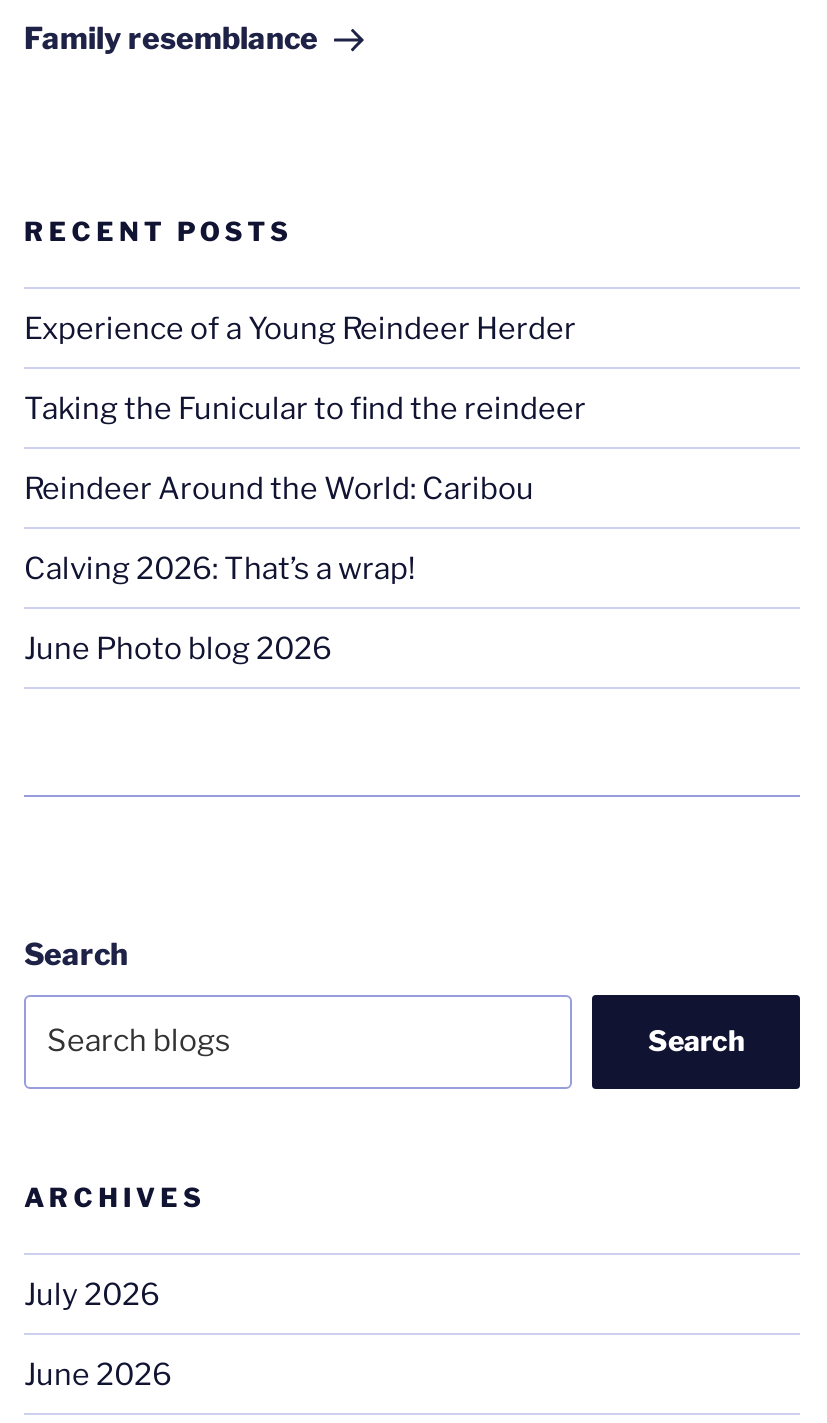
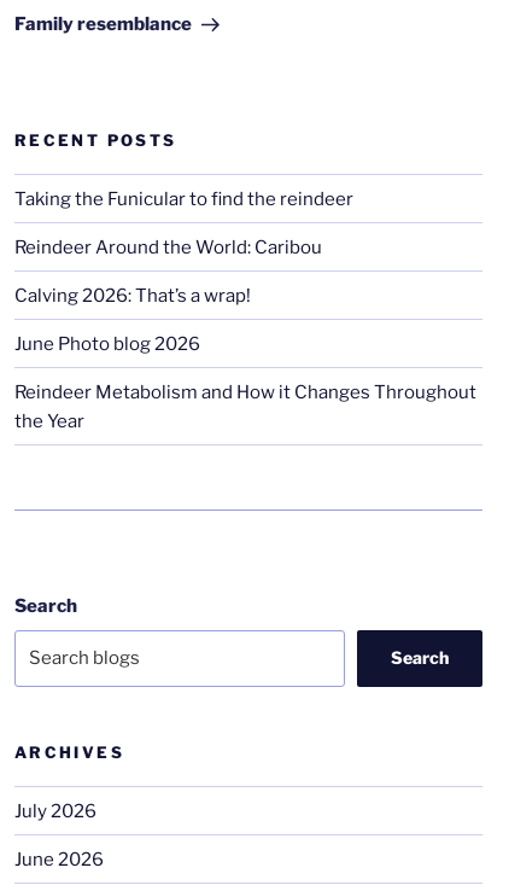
- Experience of a Young Reindeer Herder

moved up: Taking the Funicular to find the reindeer | Reindeer Around the World: Caribou | Calving 2026: That’s a wrap! | June Photo blog 2026

+ Reindeer Metabolism and How it Changes Throughout
+ the Year
